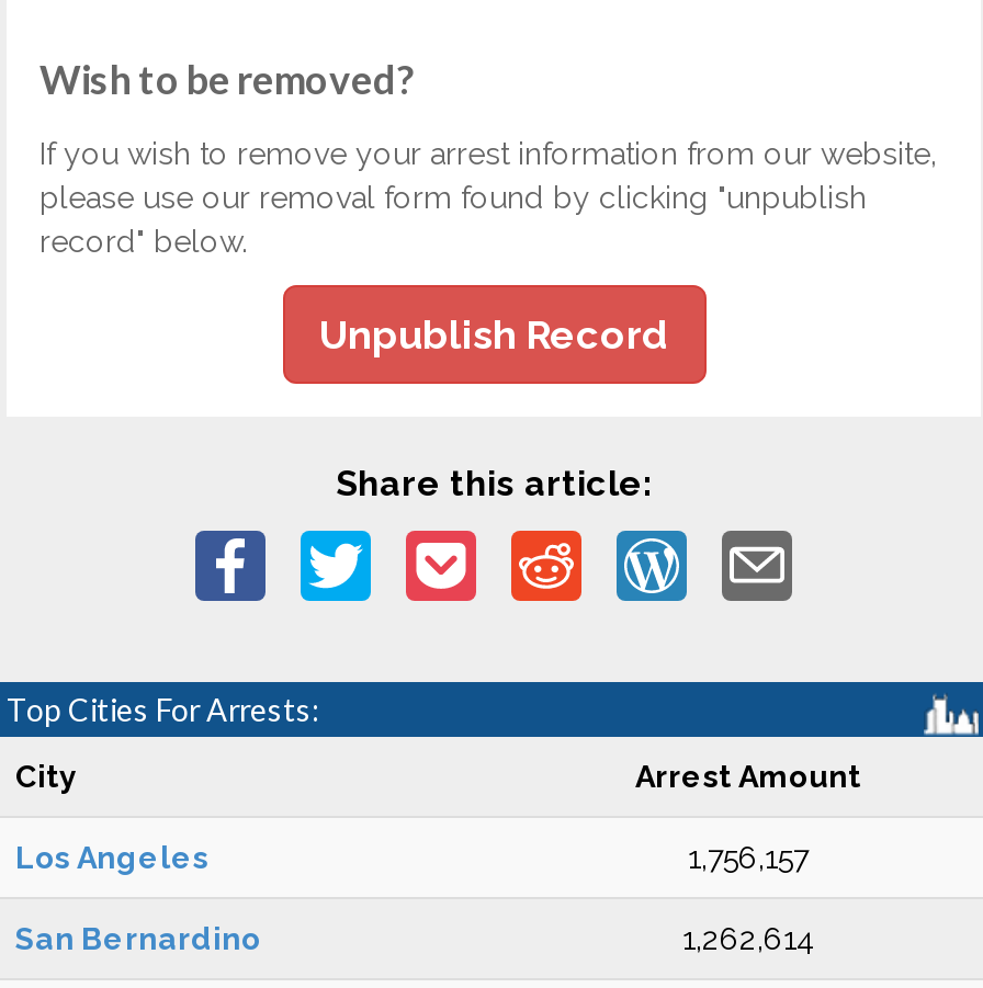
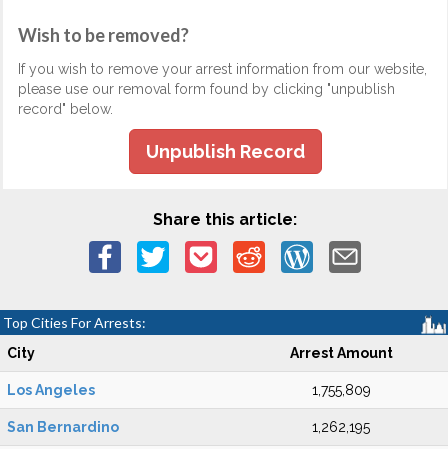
- 1,756,157
+ 1,755,809

- 1,262,614
+ 1,262,195
